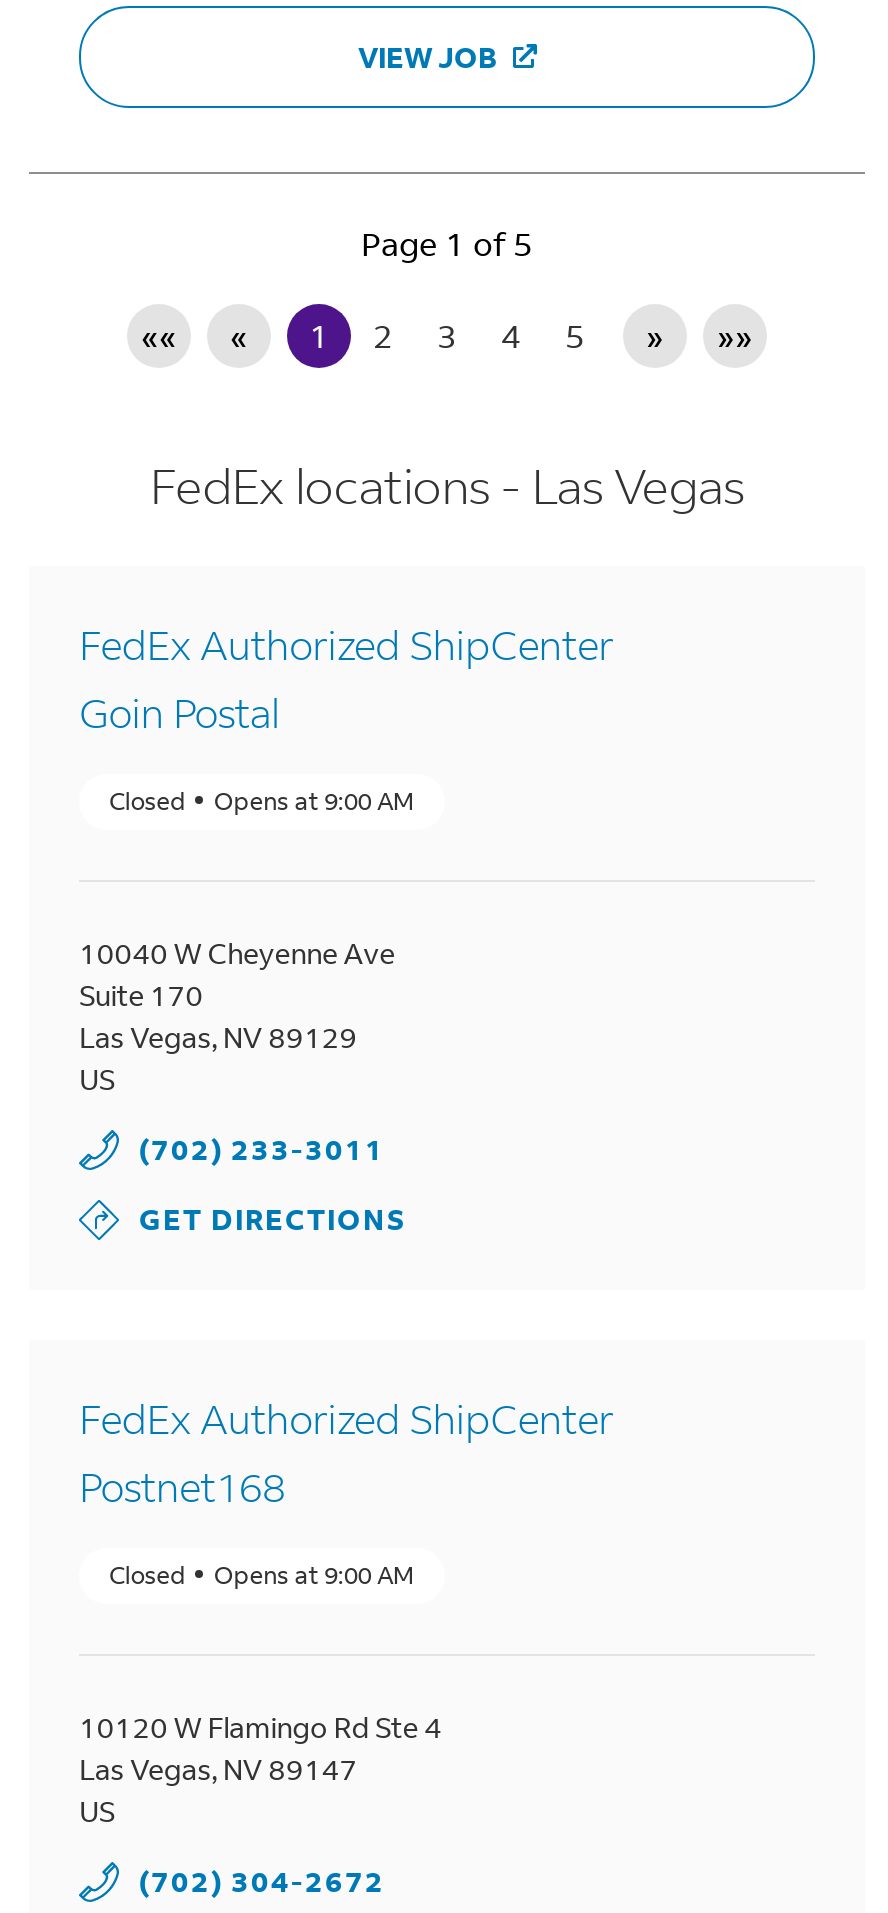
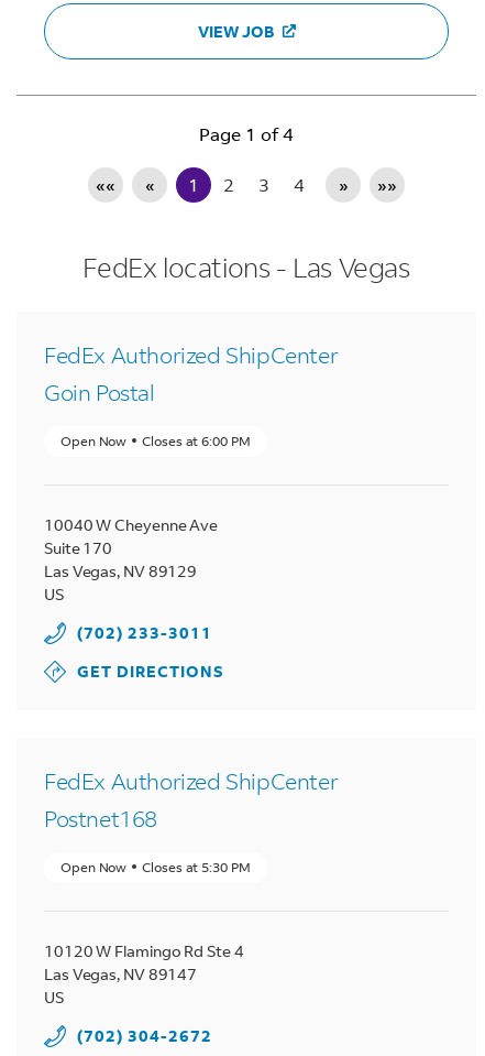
- Page 1 of 5
+ Page 1 of 4

- 5

- Closed
- Opens at 9:00 AM
+ Open Now
+ Closes at 6:00 PM

- Closed
- Opens at 9:00 AM
+ Open Now
+ Closes at 5:30 PM
